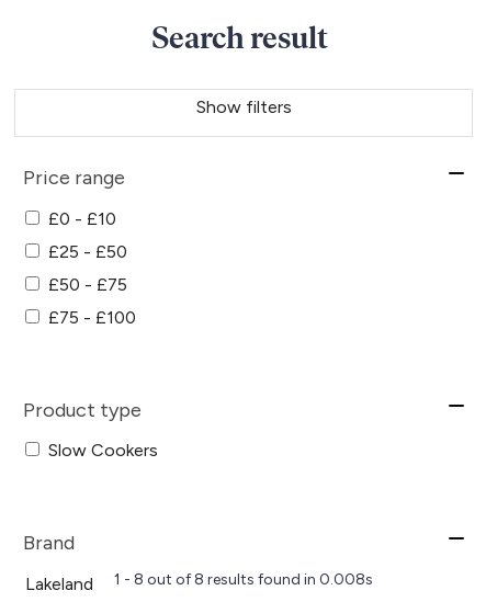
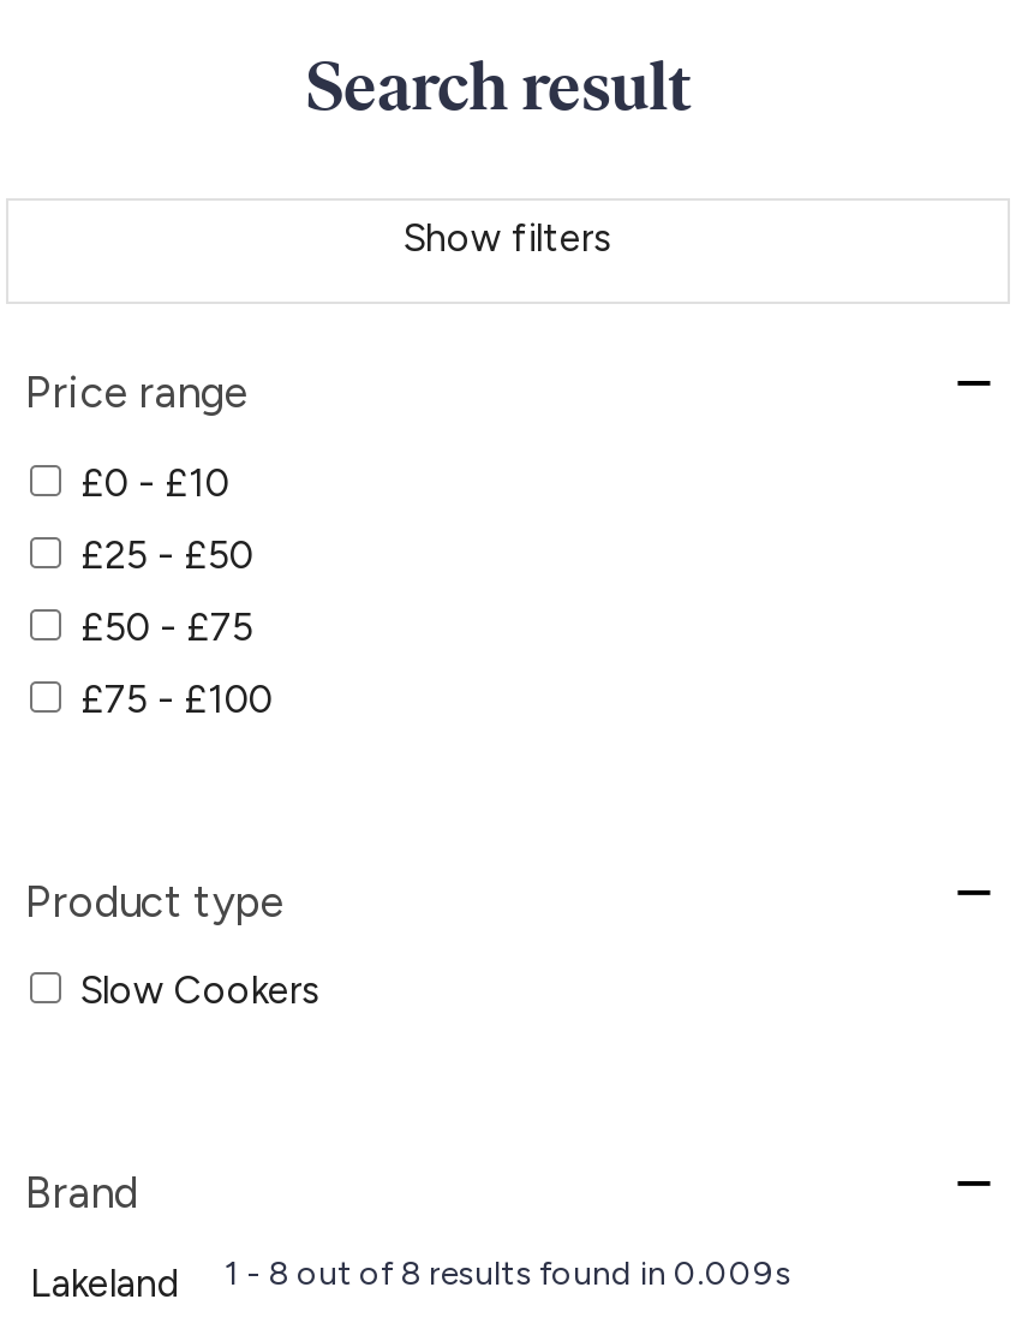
- 1 - 8 out of 8 results found in 0.008s
+ 1 - 8 out of 8 results found in 0.009s
